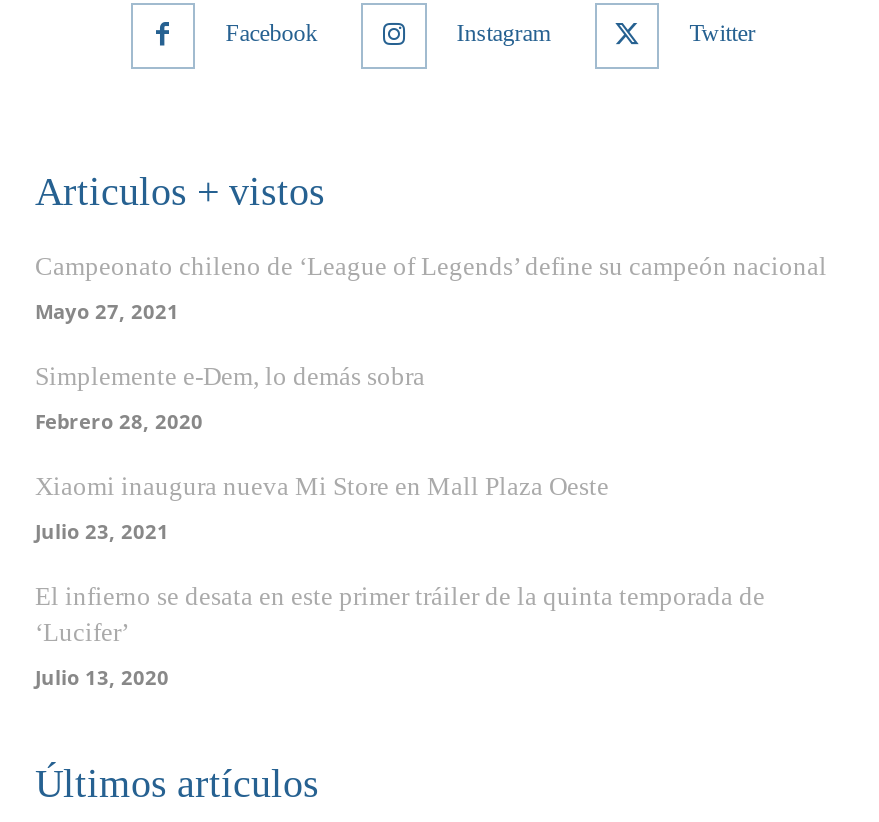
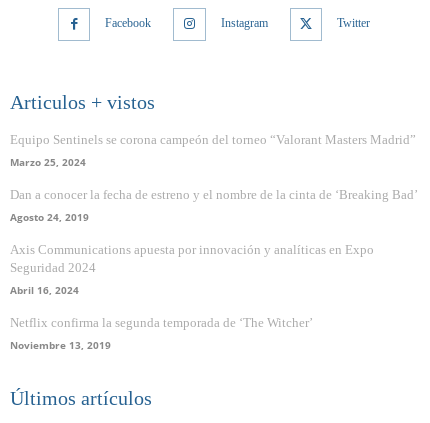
- Campeonato chileno de ‘League of Legends’ define su campeón nacional
+ Equipo Sentinels se corona campeón del torneo “Valorant Masters Madrid”

- Mayo 27, 2021
+ Marzo 25, 2024

- Simplemente e-Dem, lo demás sobra
+ Dan a conocer la fecha de estreno y el nombre de la cinta de ‘Breaking Bad’

- Febrero 28, 2020
+ Agosto 24, 2019

- Xiaomi inaugura nueva Mi Store en Mall Plaza Oeste
+ Axis Communications apuesta por innovación y analíticas en Expo
+ Seguridad 2024

- Julio 23, 2021
+ Abril 16, 2024

- El infierno se desata en este primer tráiler de la quinta temporada de
- ‘Lucifer’
+ Netflix confirma la segunda temporada de ‘The Witcher’

- Julio 13, 2020
+ Noviembre 13, 2019
